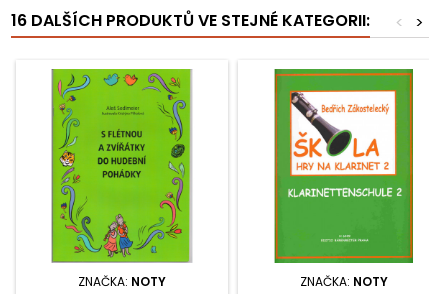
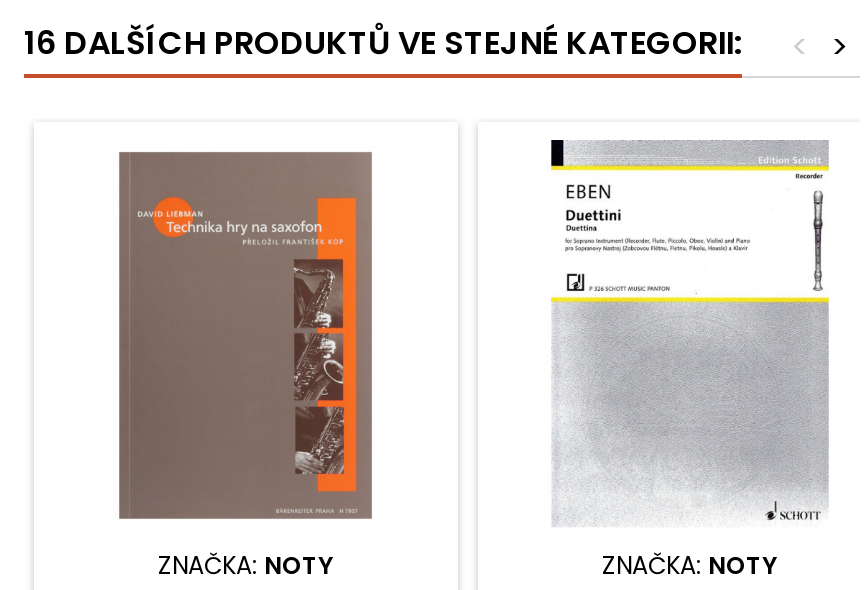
- [image]
+ [image]

- [image]
+ [image]
